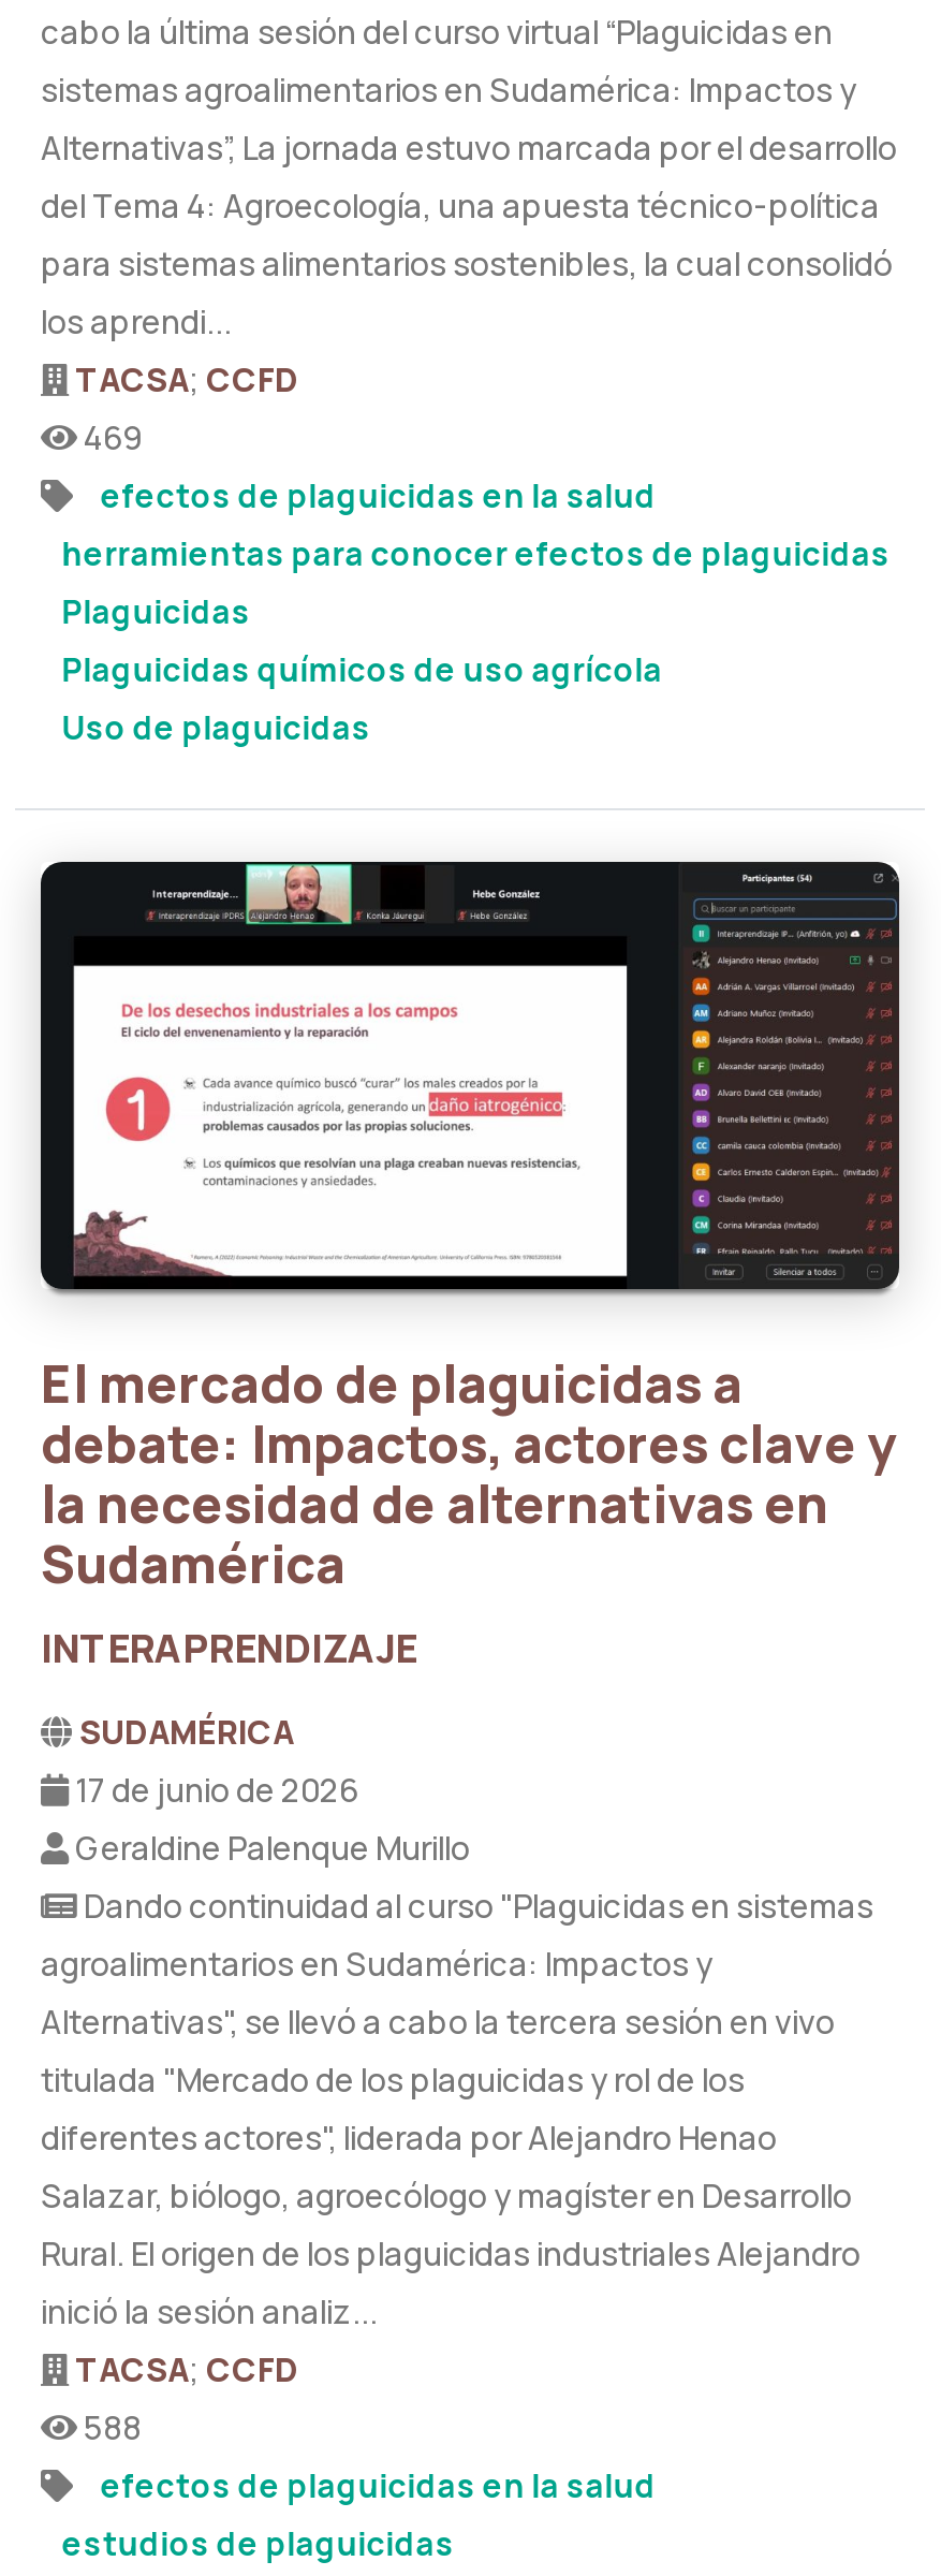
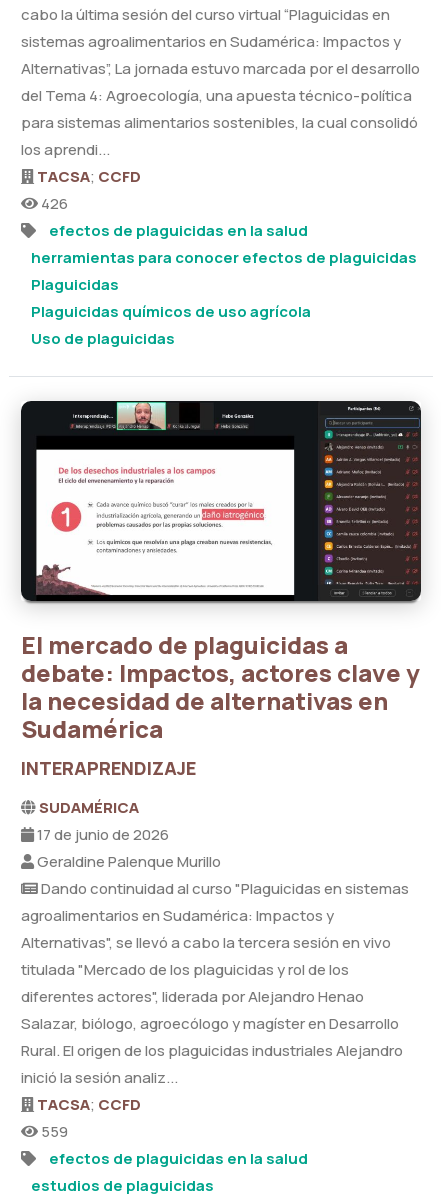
- 469
+ 426

- 588
+ 559
